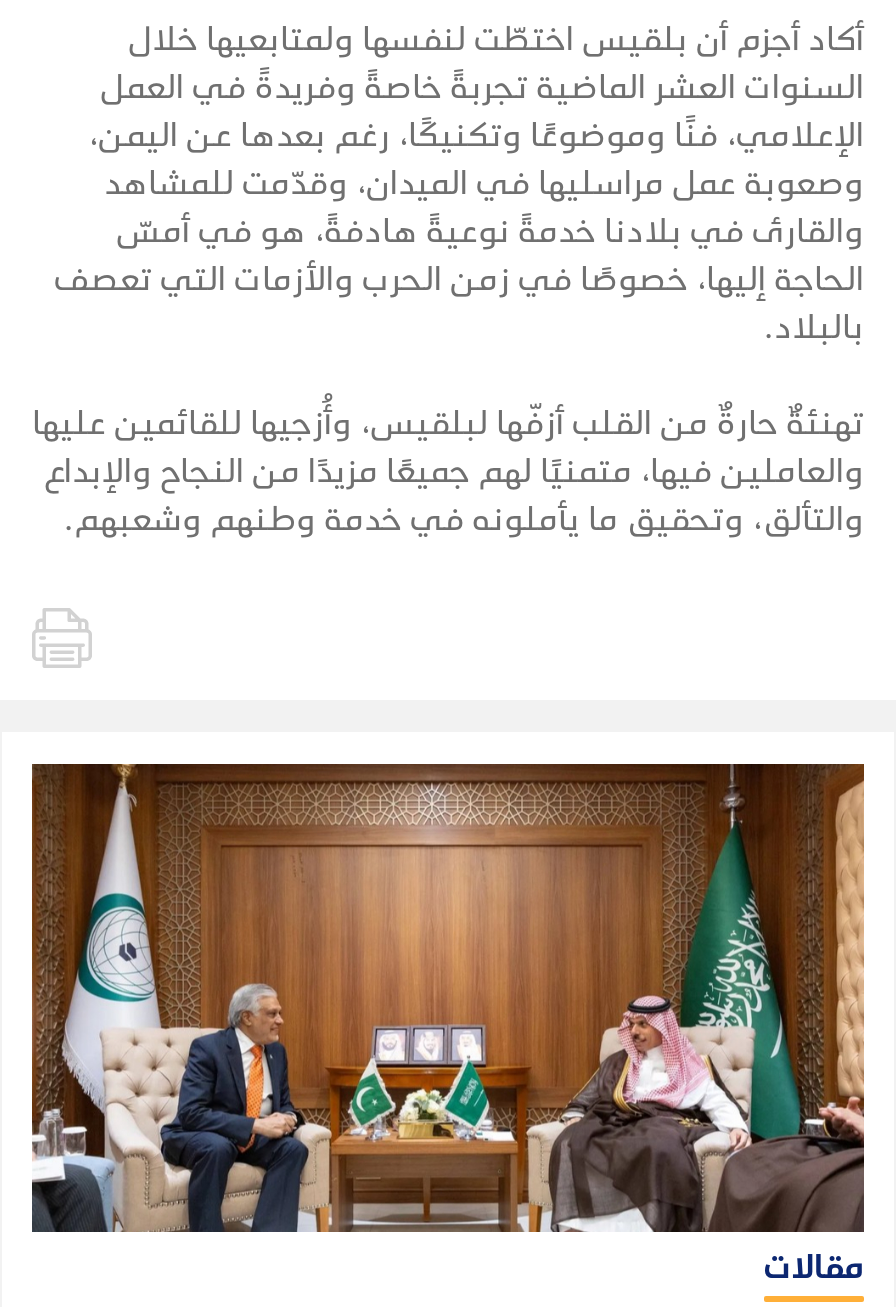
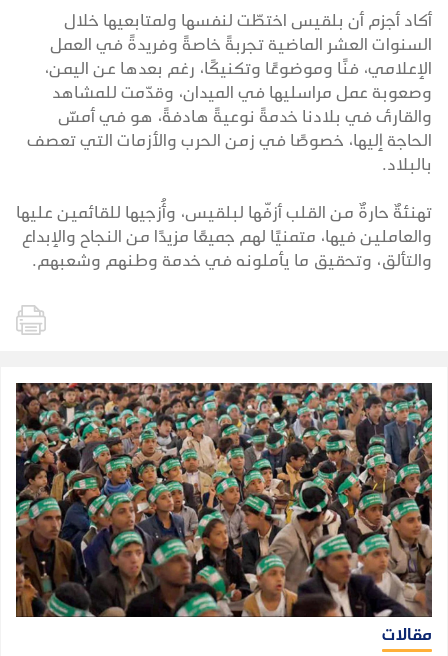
- [image]
+ [image]
